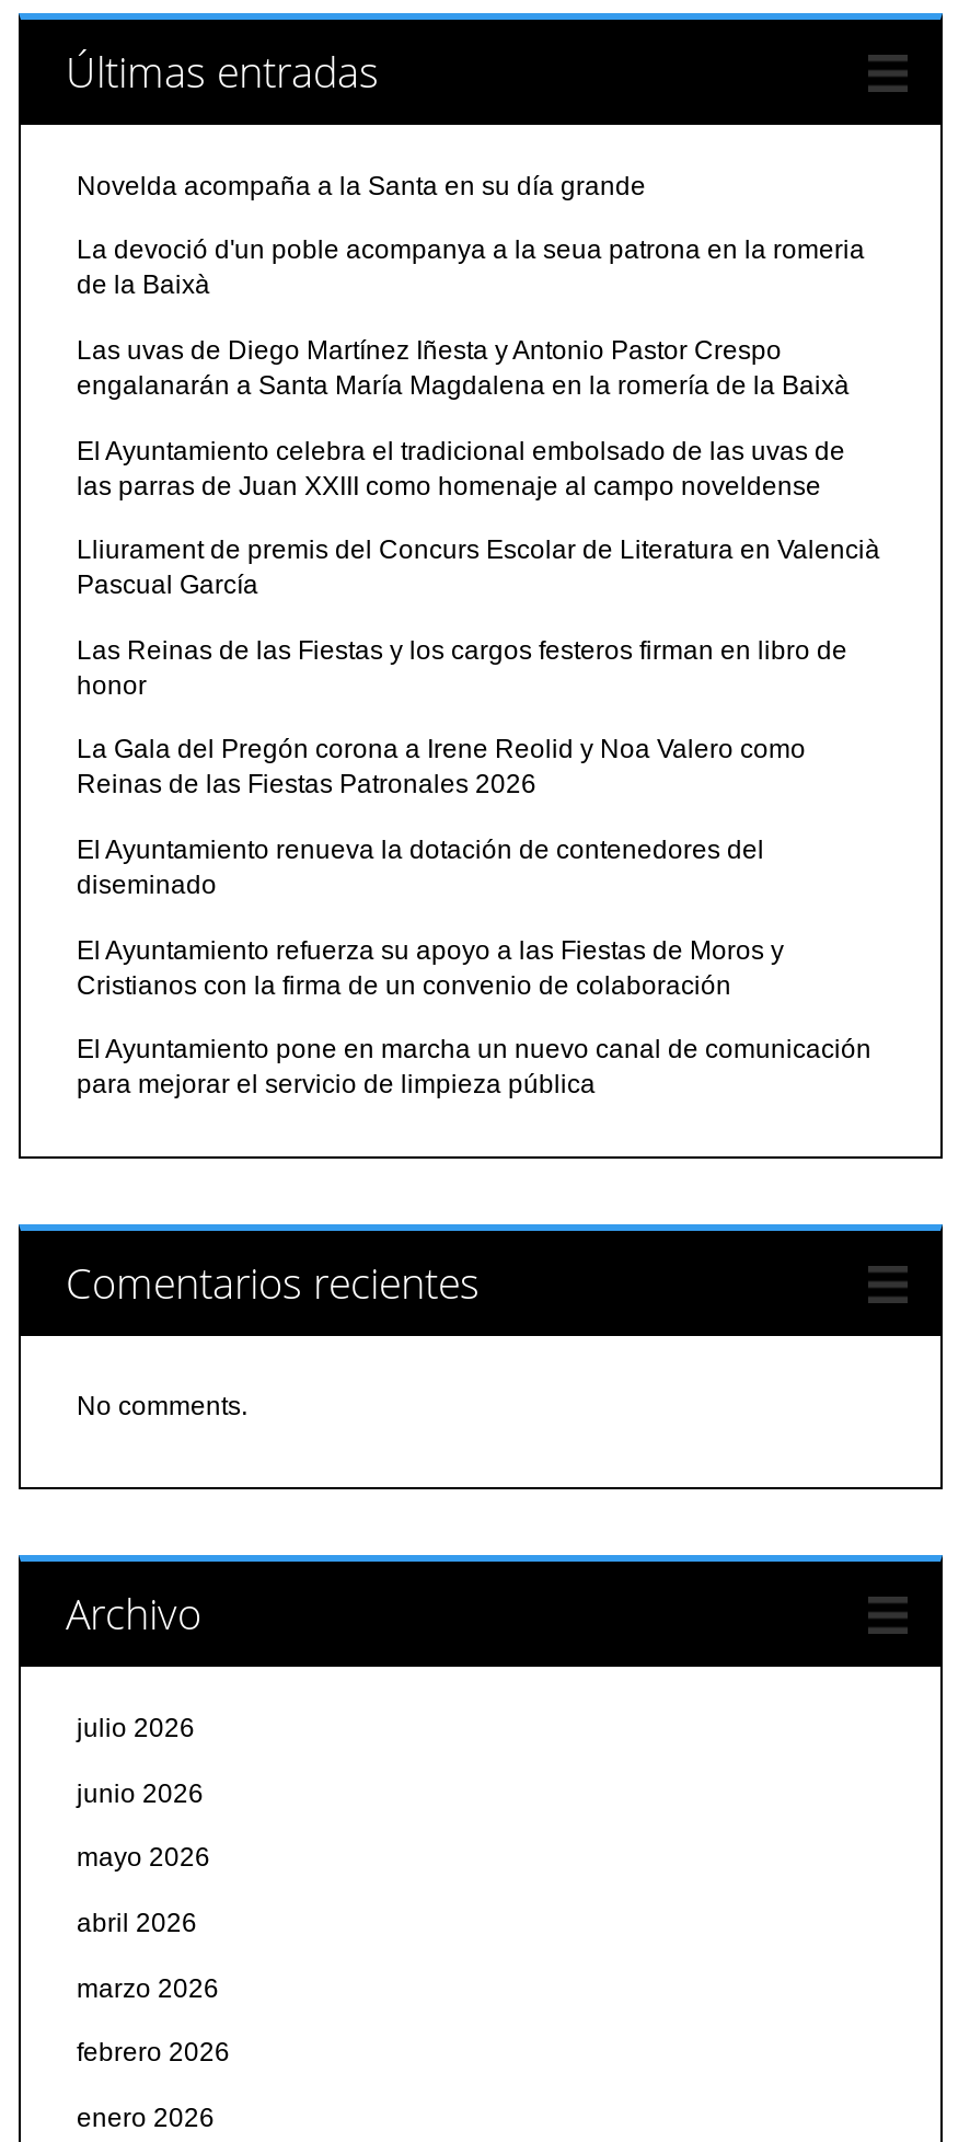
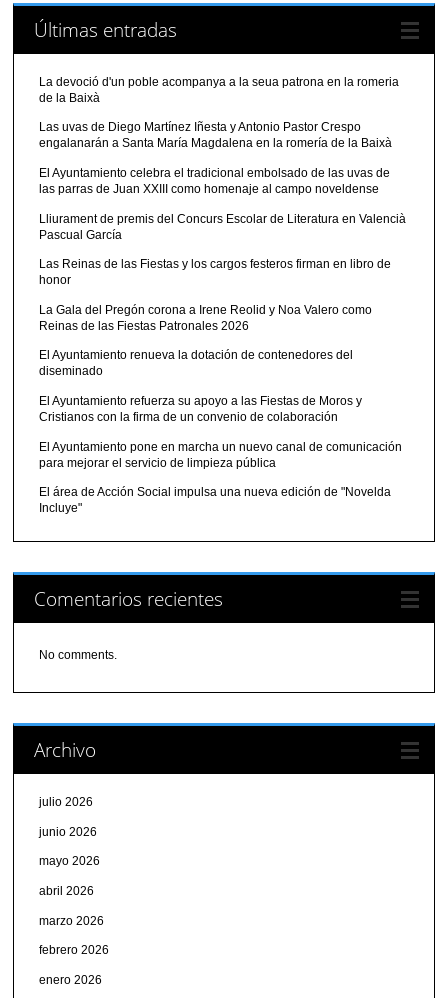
- Novelda acompaña a la Santa en su día grande

moved up: La devoció d'un poble acompanya a la seua patrona en la romeria | de la Baixà | Las uvas de Diego Martínez Iñesta y Antonio Pastor Crespo | ... | El Ayuntamiento pone en marcha un nuevo canal de comunicación | para mejorar el servicio de limpieza pública

+ El área de Acción Social impulsa una nueva edición de "Novelda
+ Incluye"
